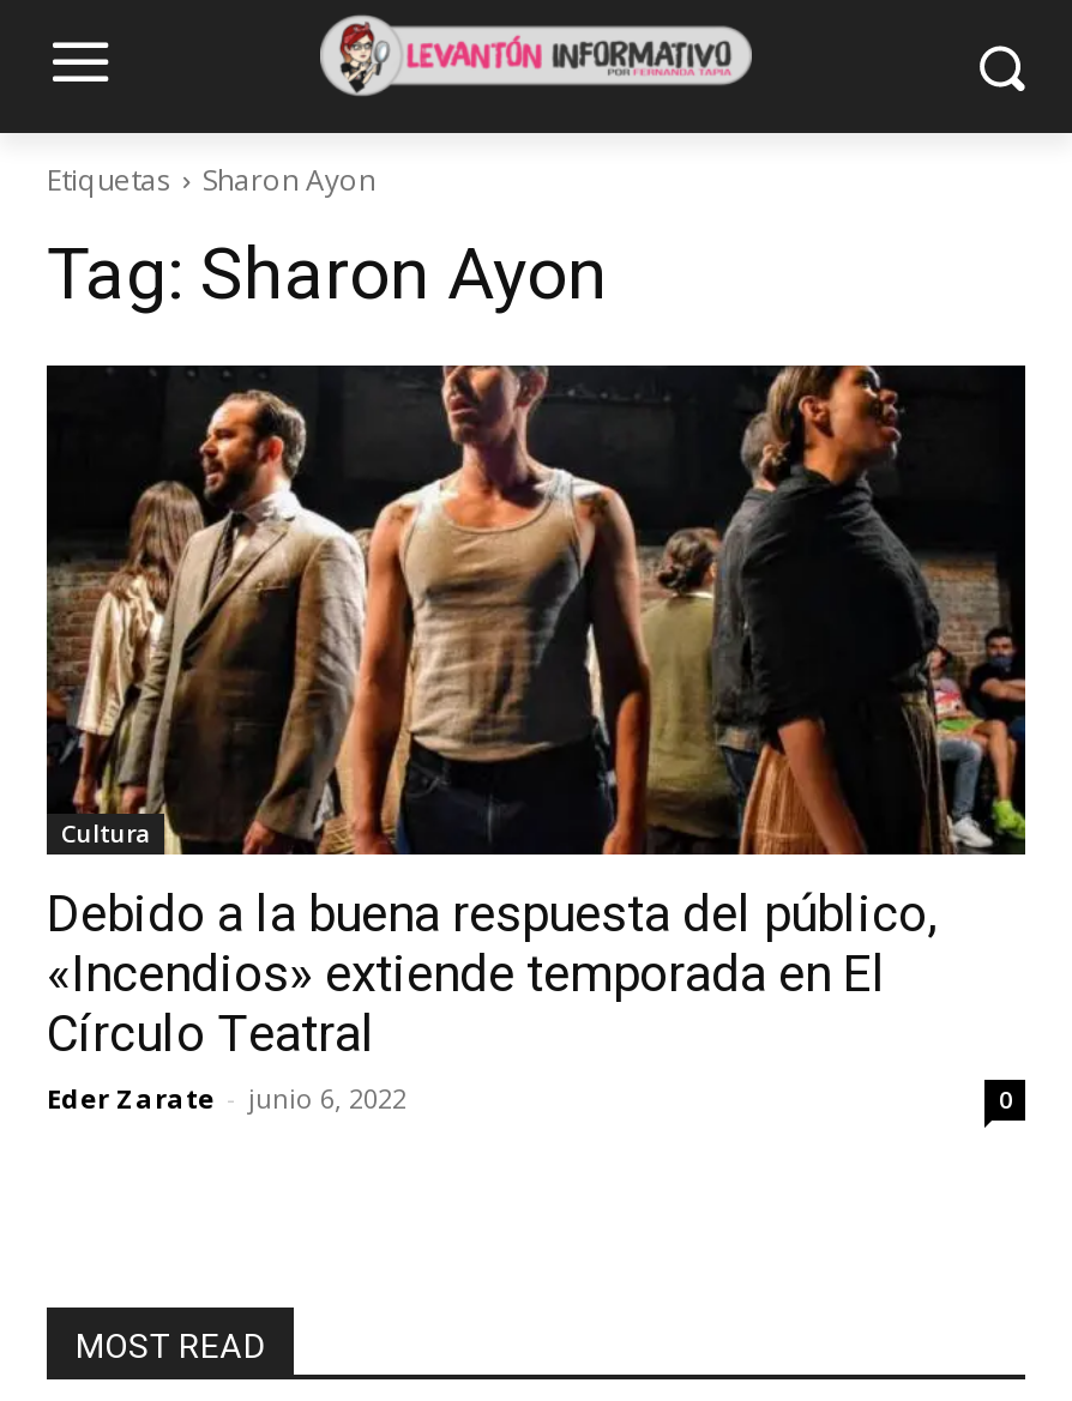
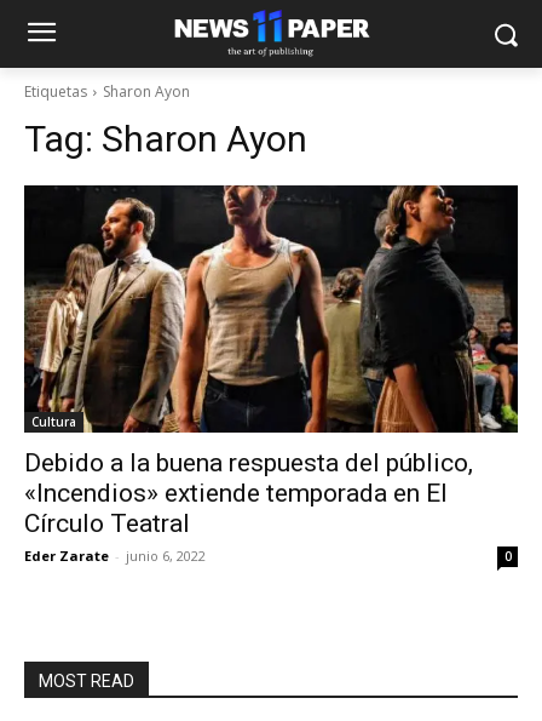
- [image]
+ [image]
